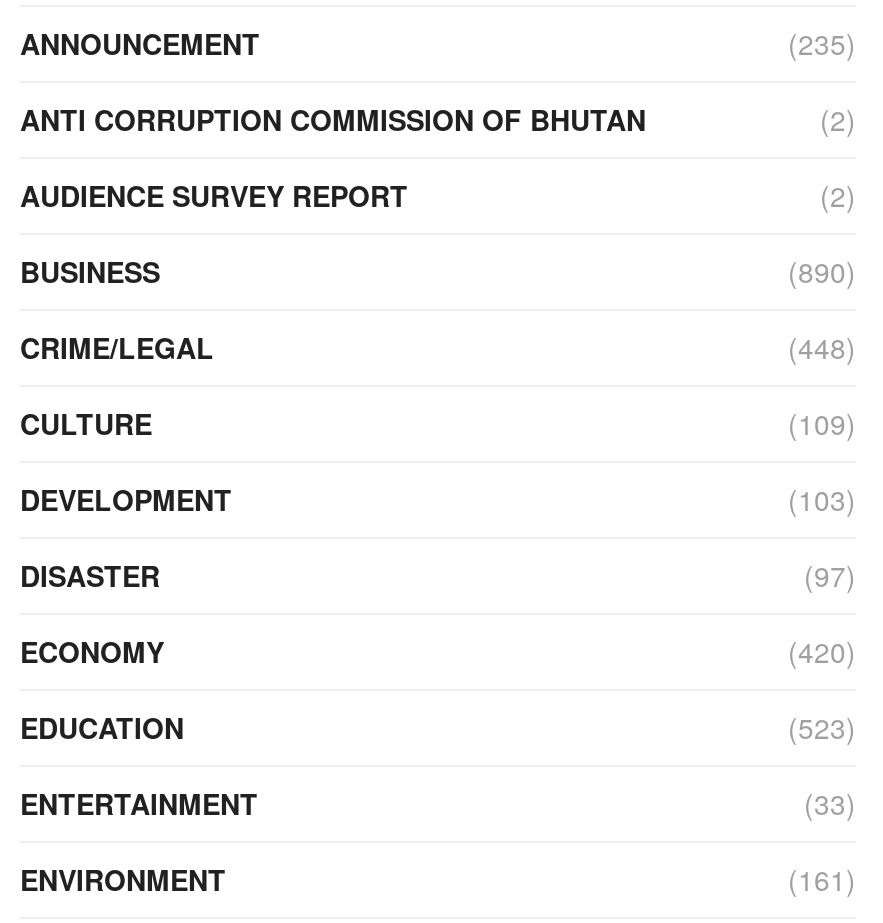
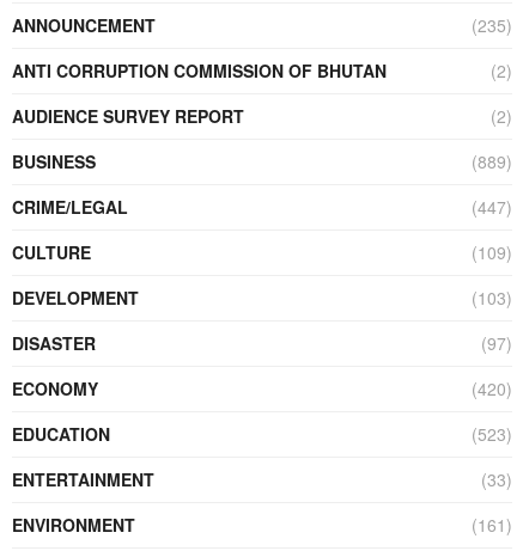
- (890)
+ (889)

- (448)
+ (447)
